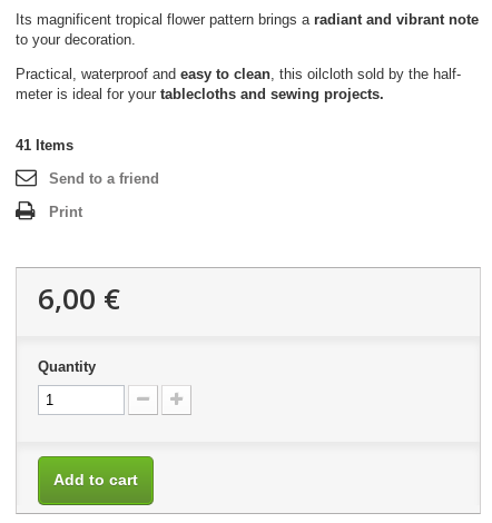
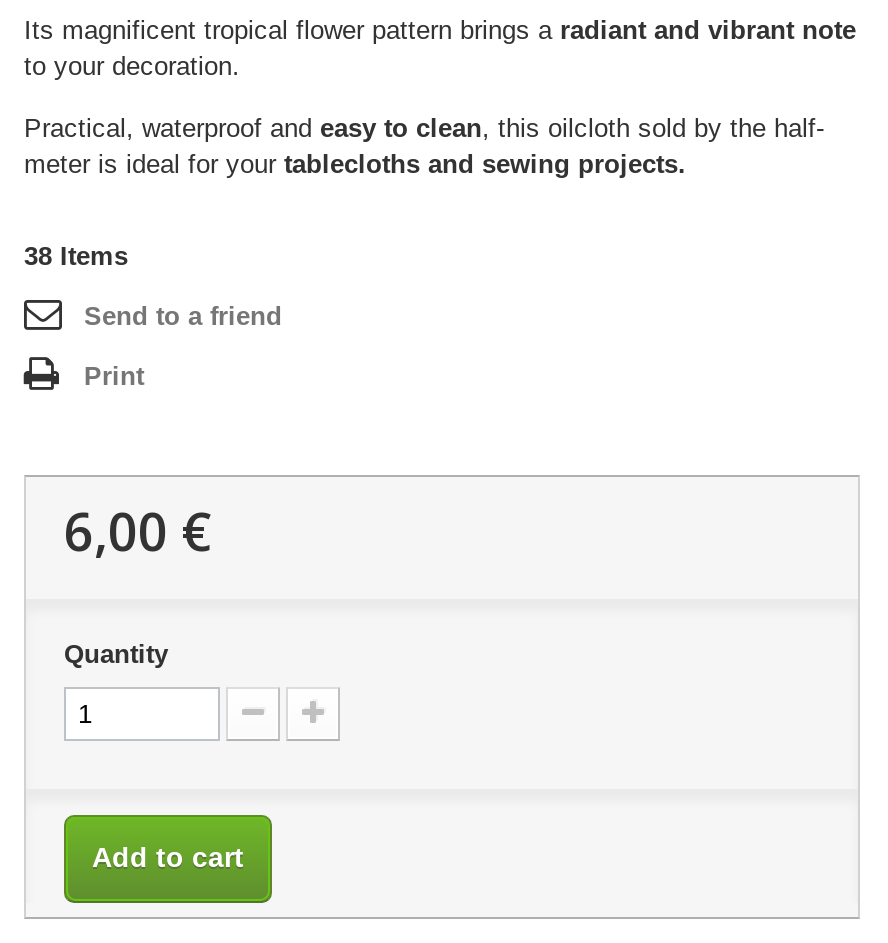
- 41 Items
+ 38 Items
